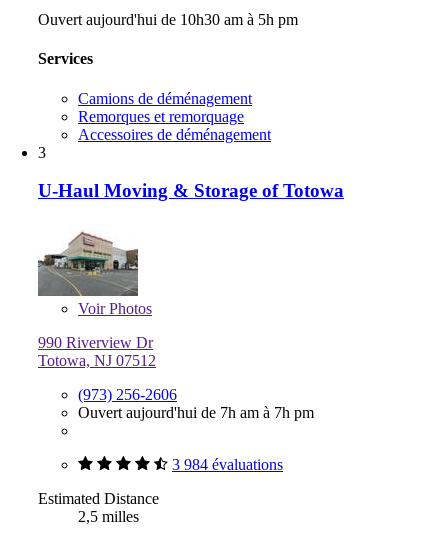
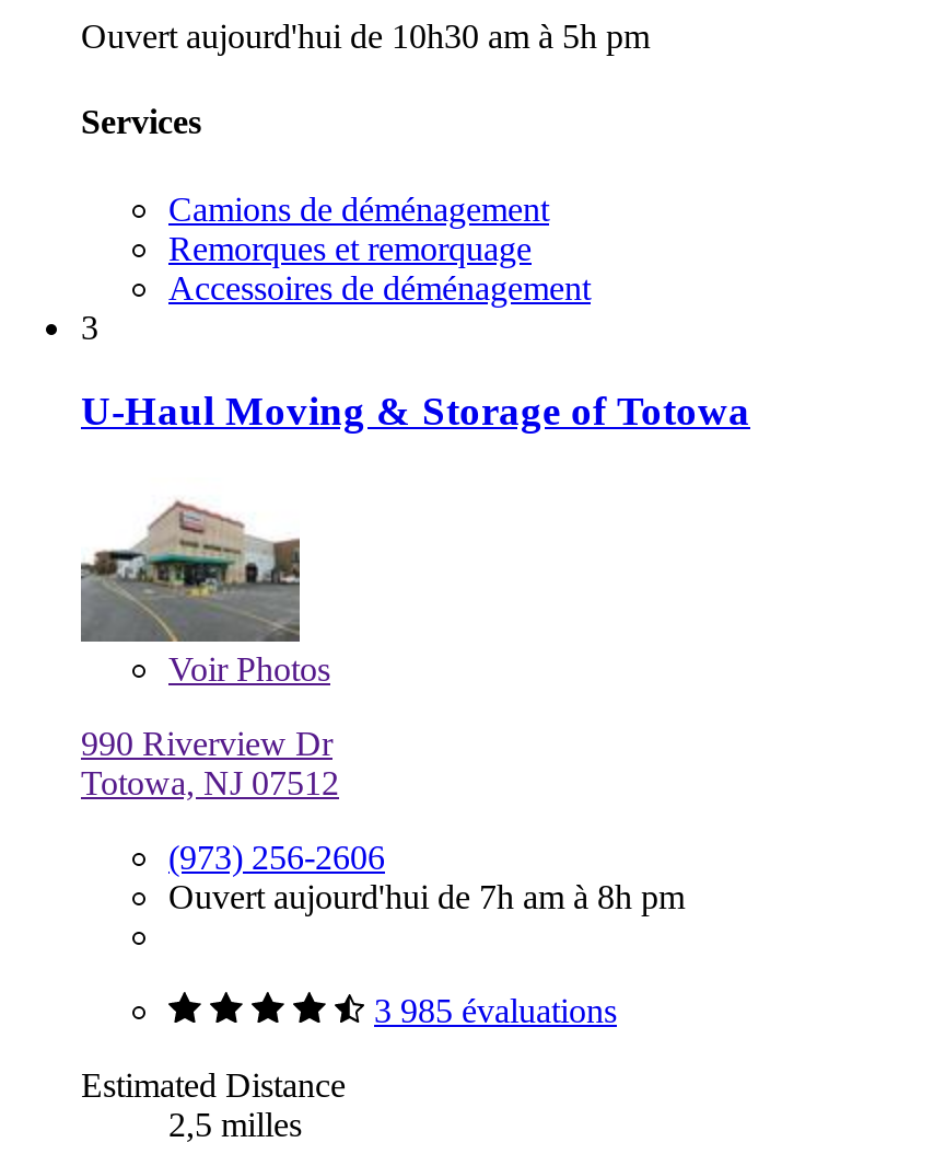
- Ouvert aujourd'hui de 7h am à 7h pm
+ Ouvert aujourd'hui de 7h am à 8h pm

- 3 984 évaluations
+ 3 985 évaluations
